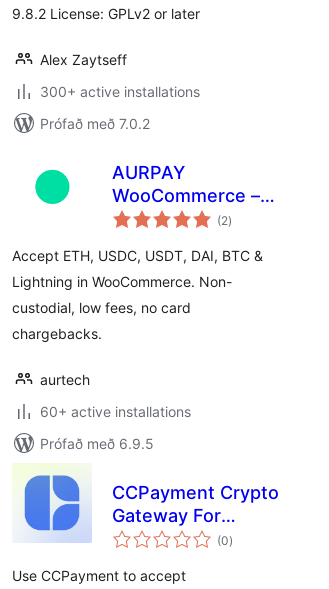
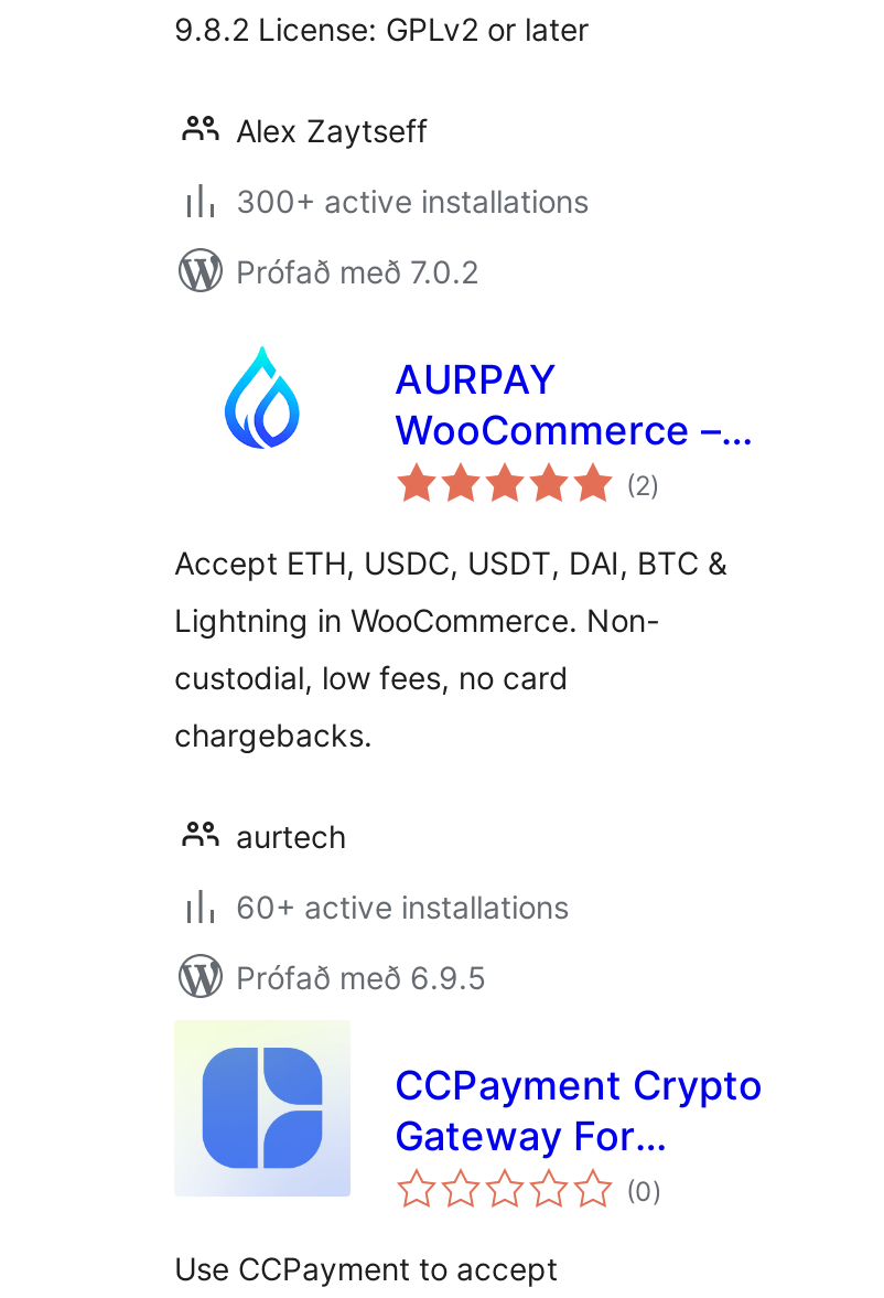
- [image]
+ [image]
